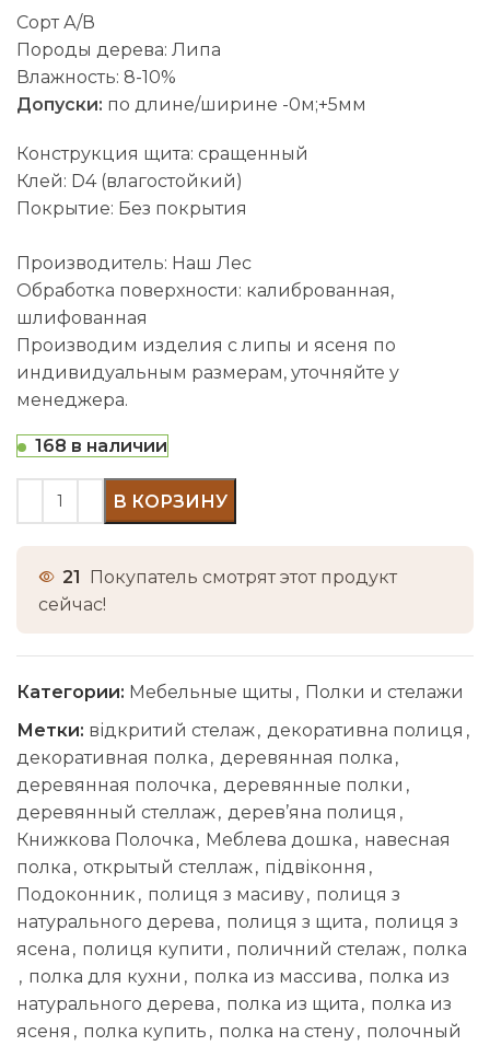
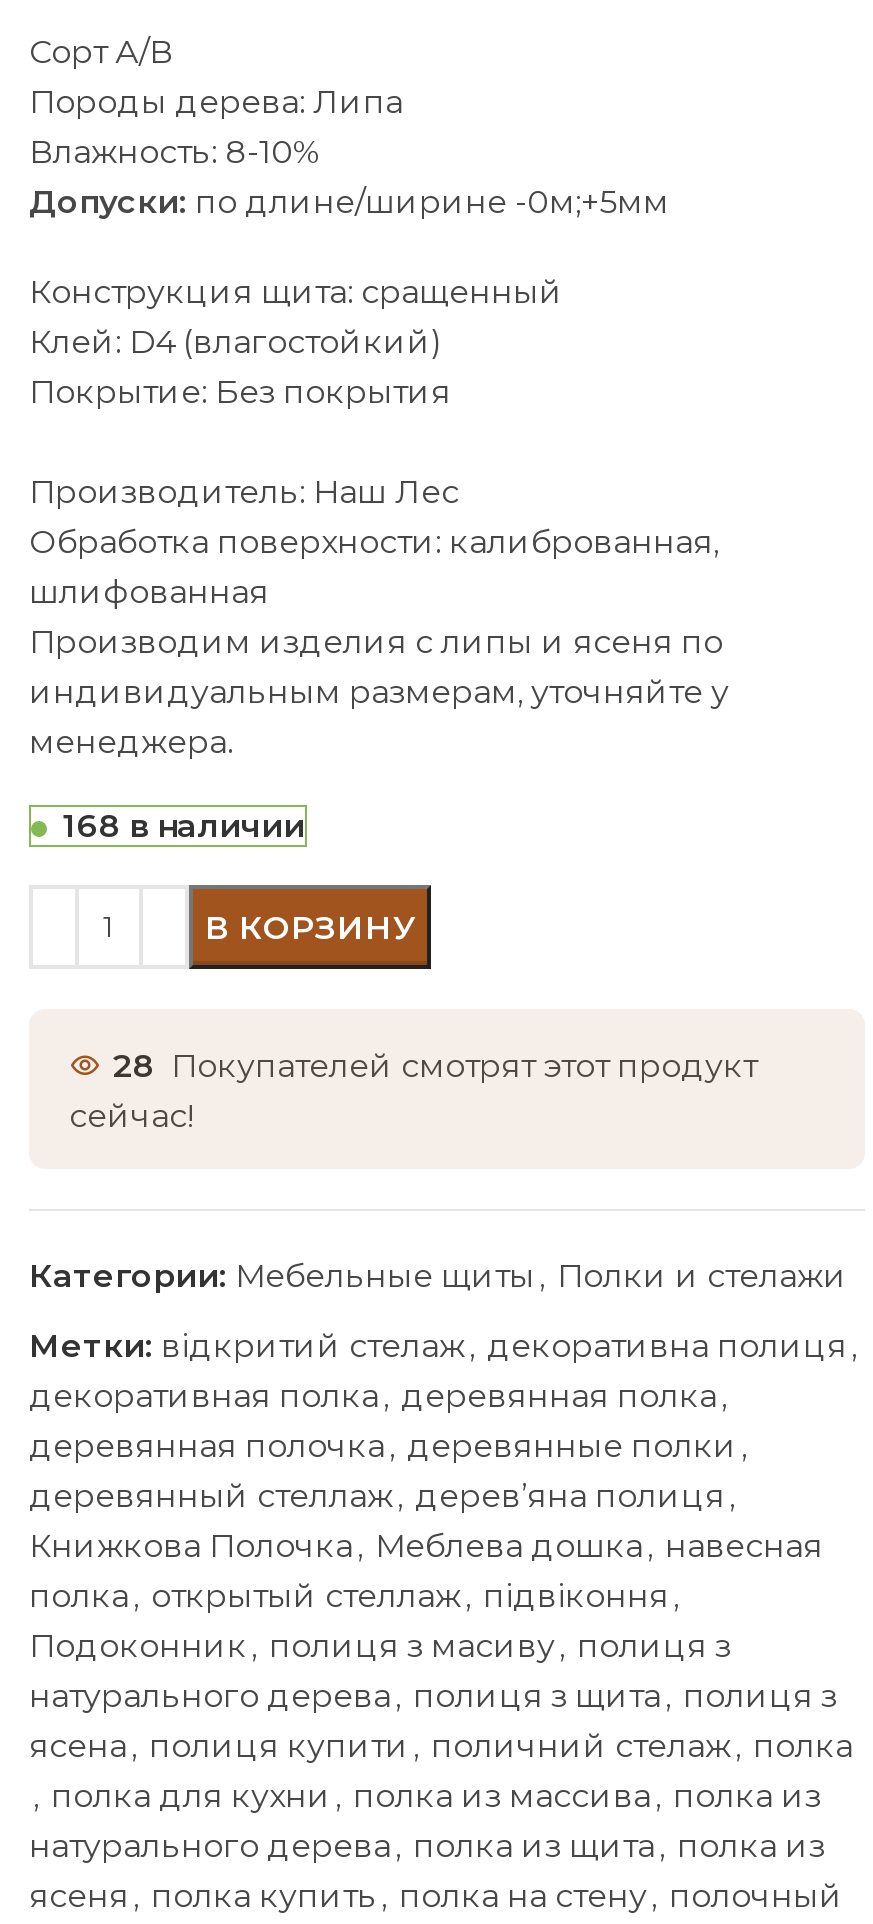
- 21 Покупатель смотрят этот продукт
+ 28 Покупателей смотрят этот продукт
